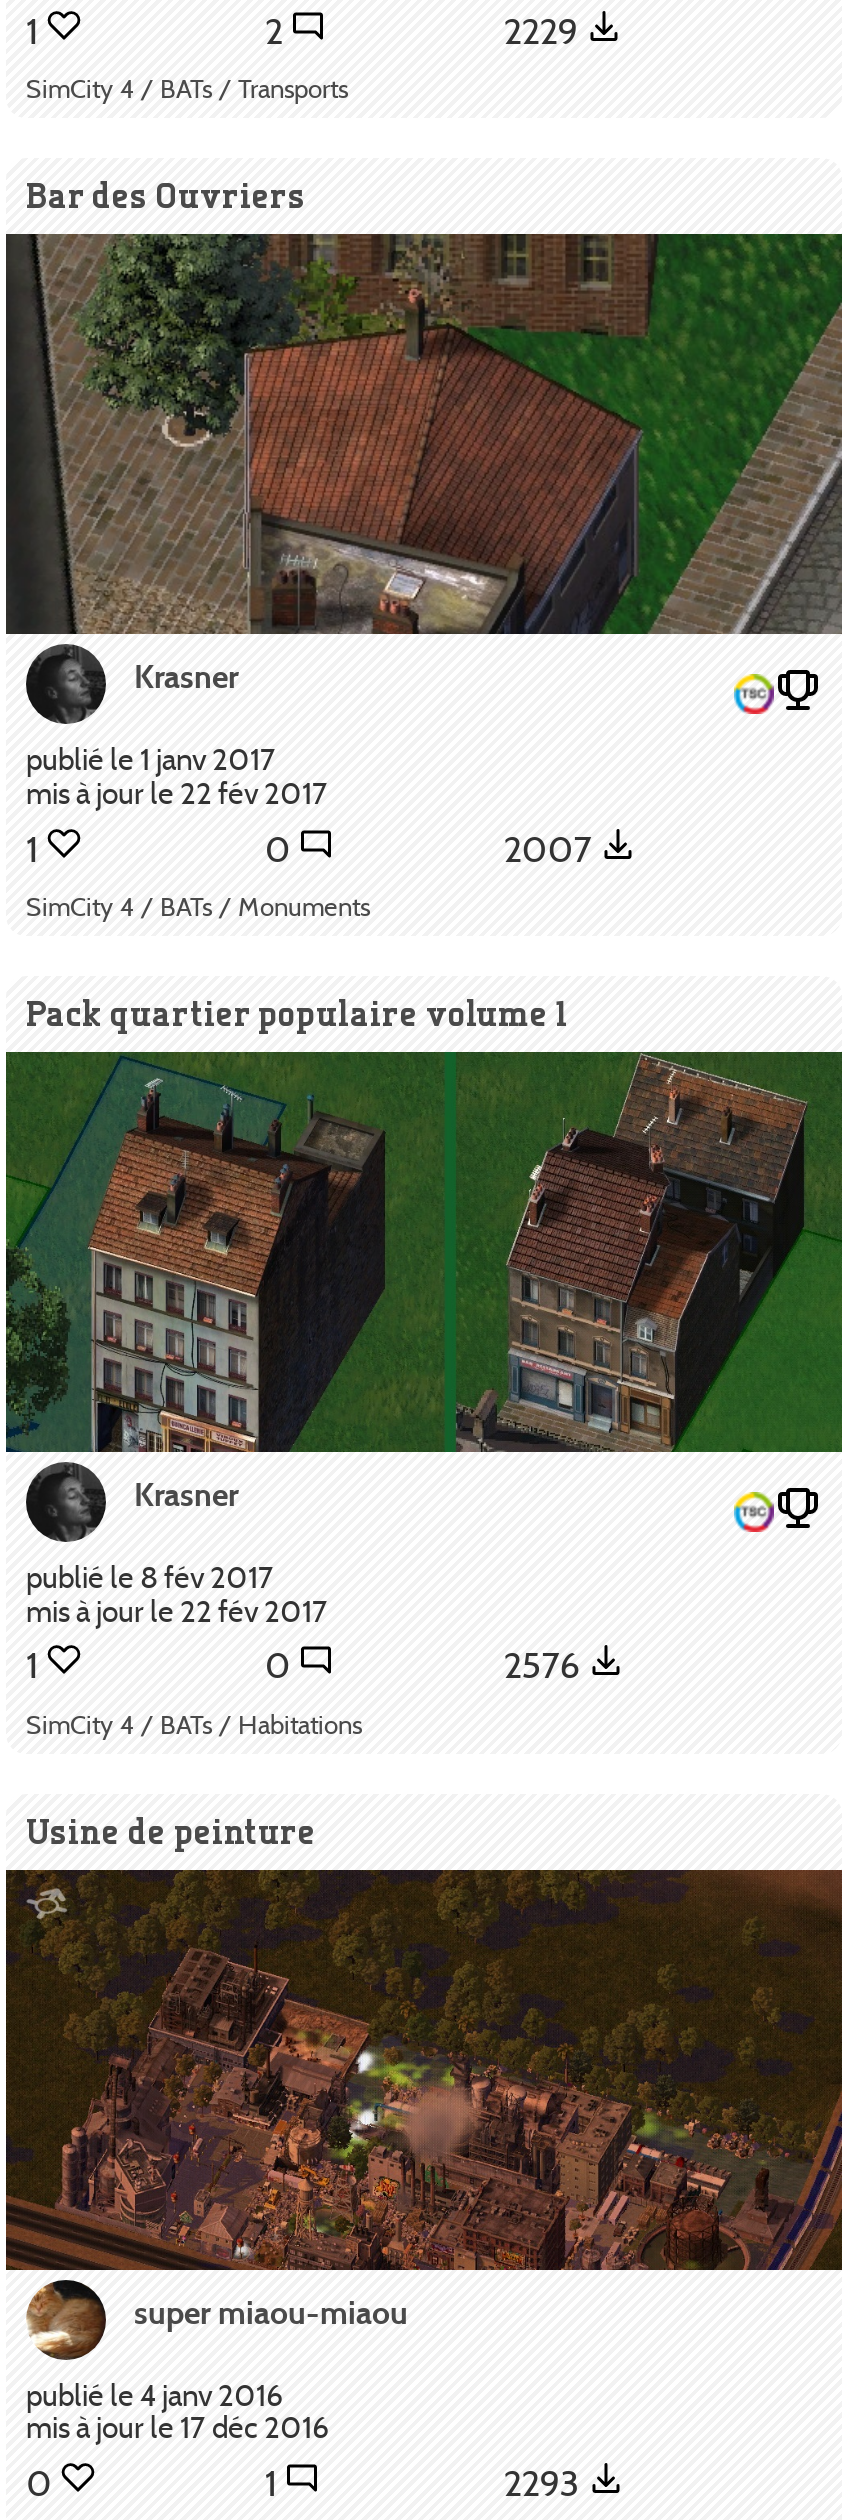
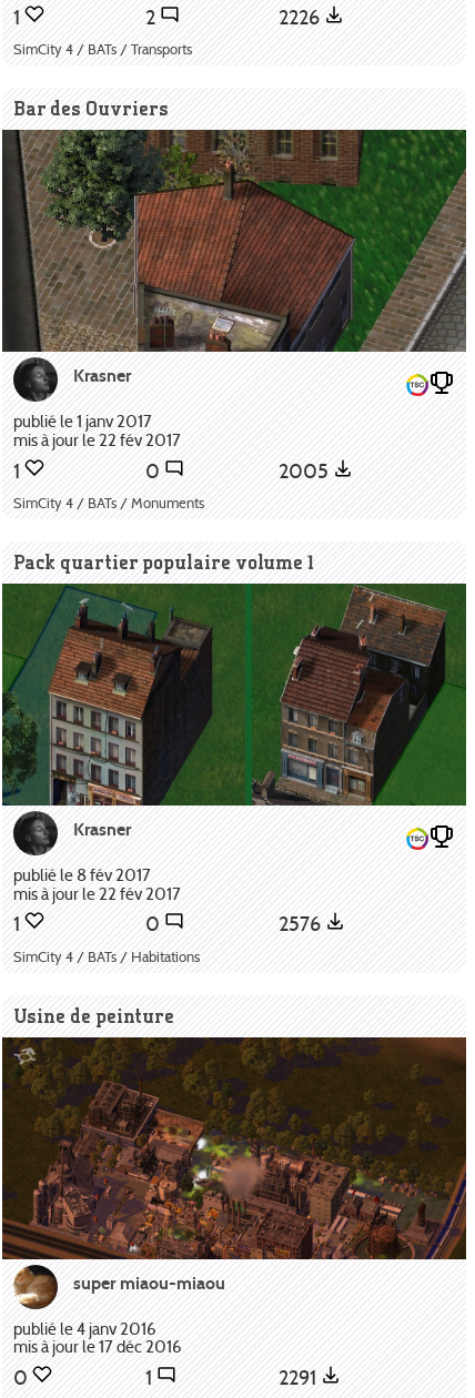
- 2229
+ 2226

- 2007
+ 2005

- 2293
+ 2291
